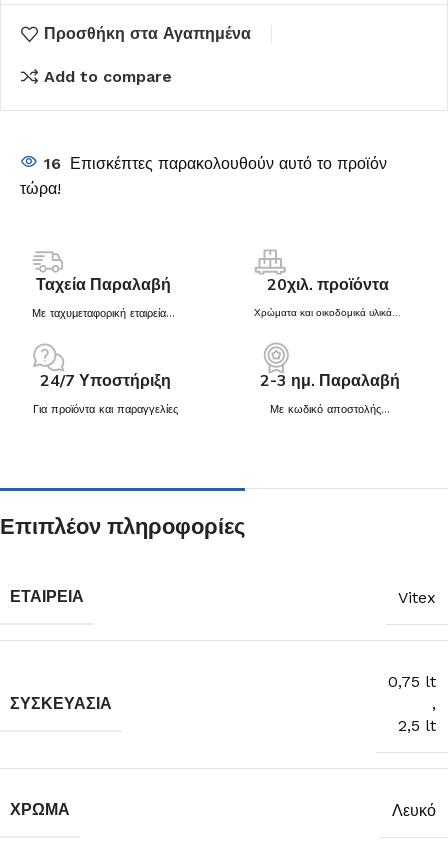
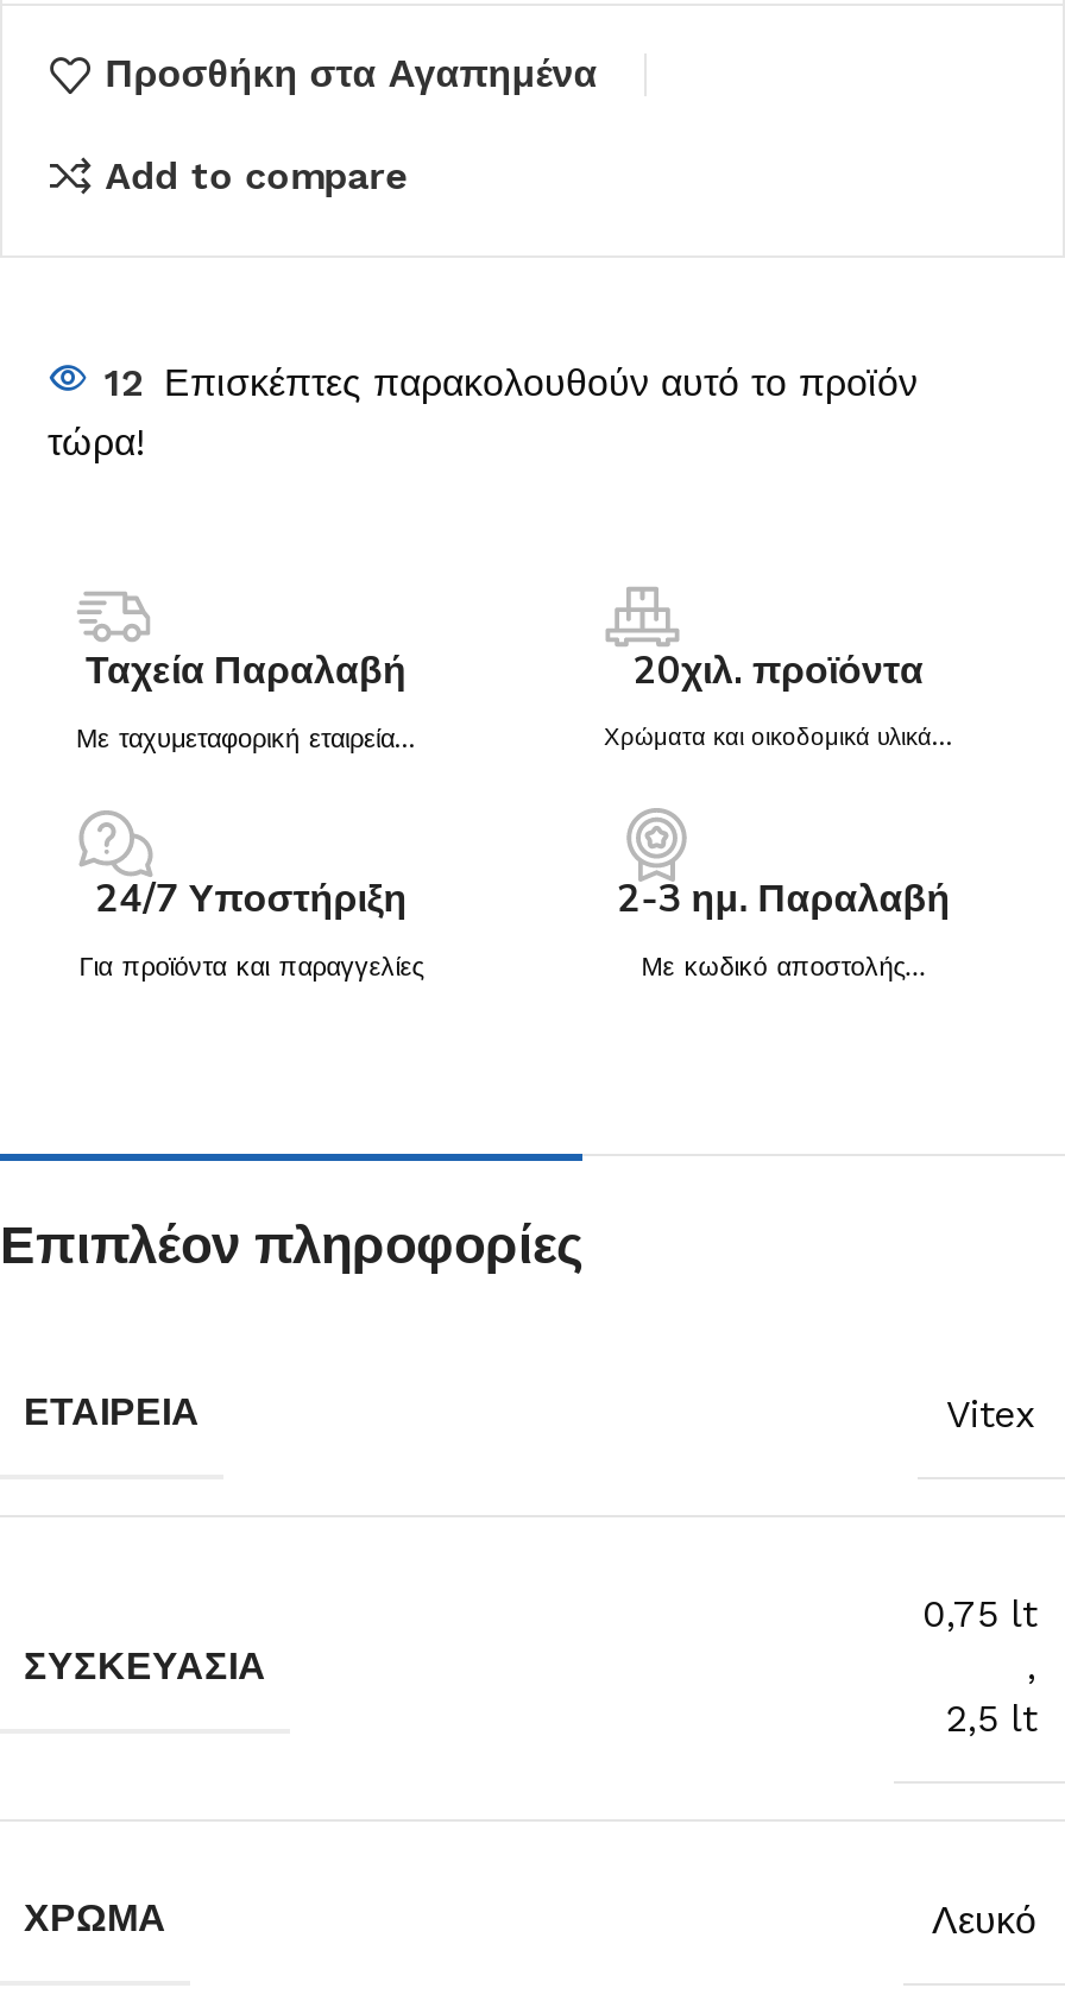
- 16 Επισκέπτες παρακολουθούν αυτό το προϊόν
+ 12 Επισκέπτες παρακολουθούν αυτό το προϊόν
